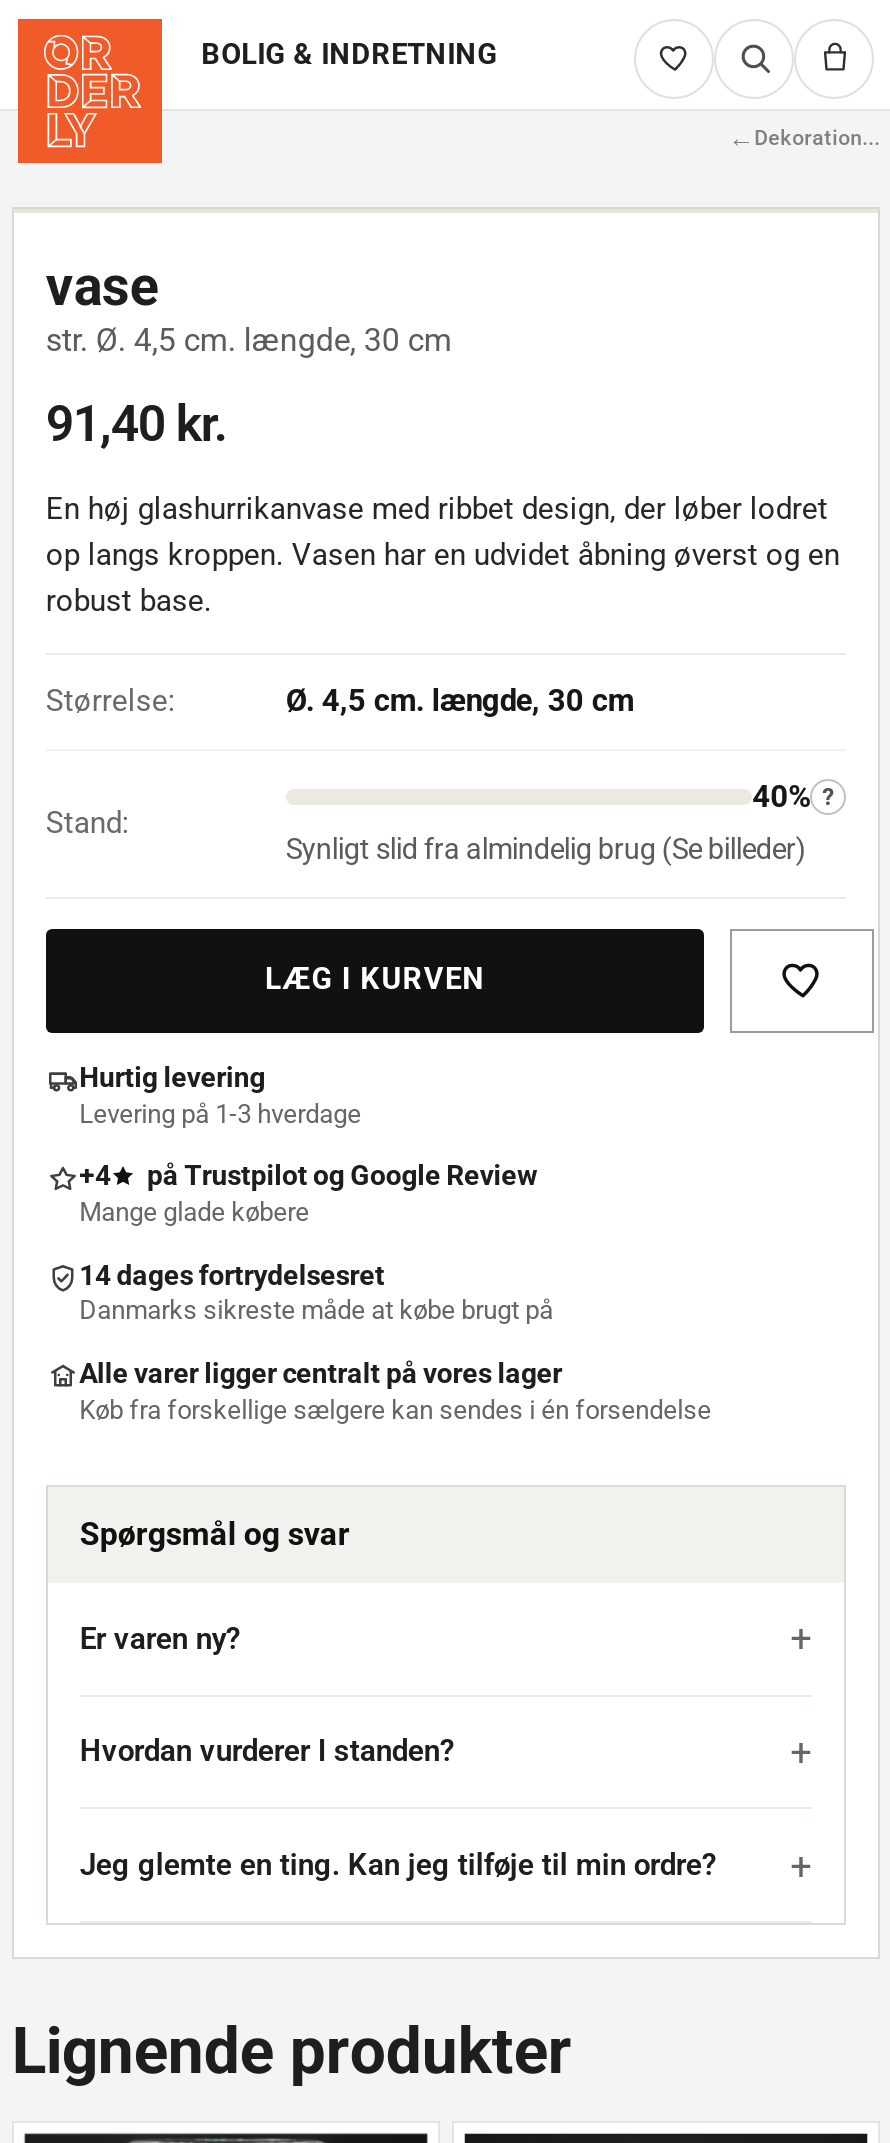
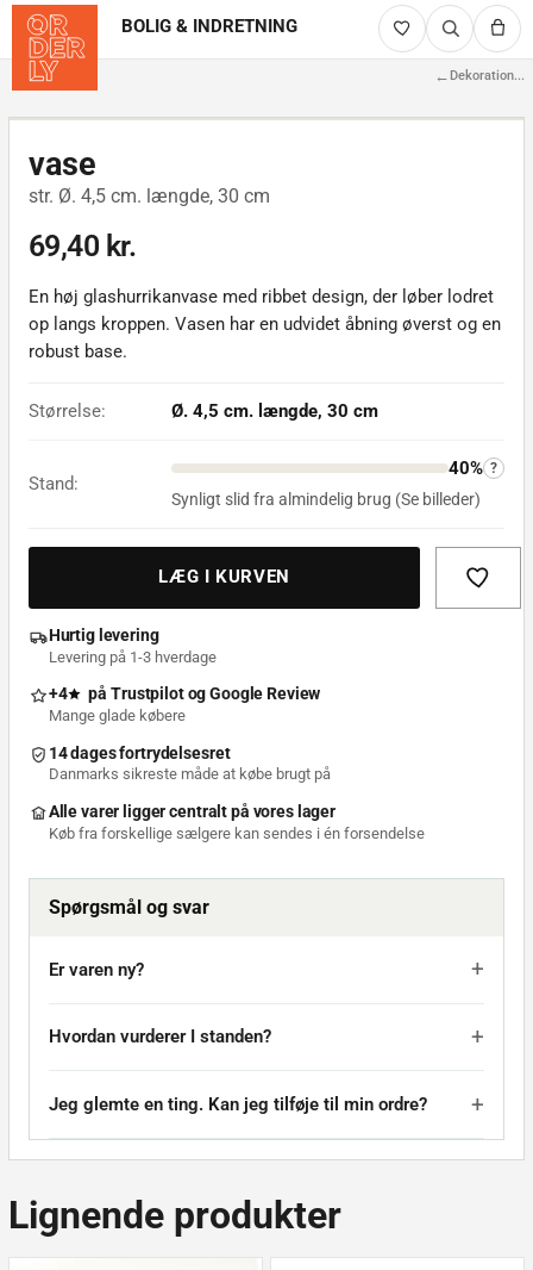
- 91,40 kr.
+ 69,40 kr.
